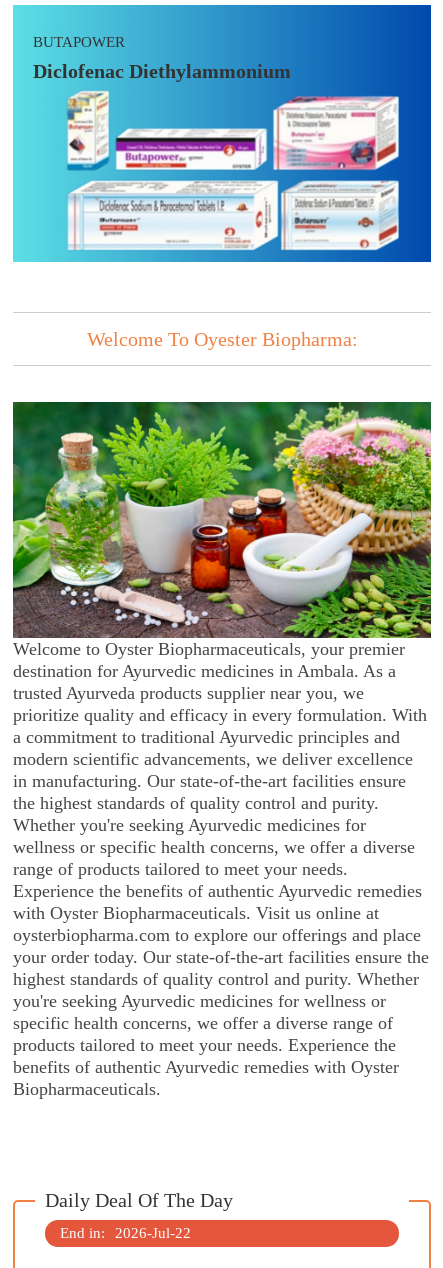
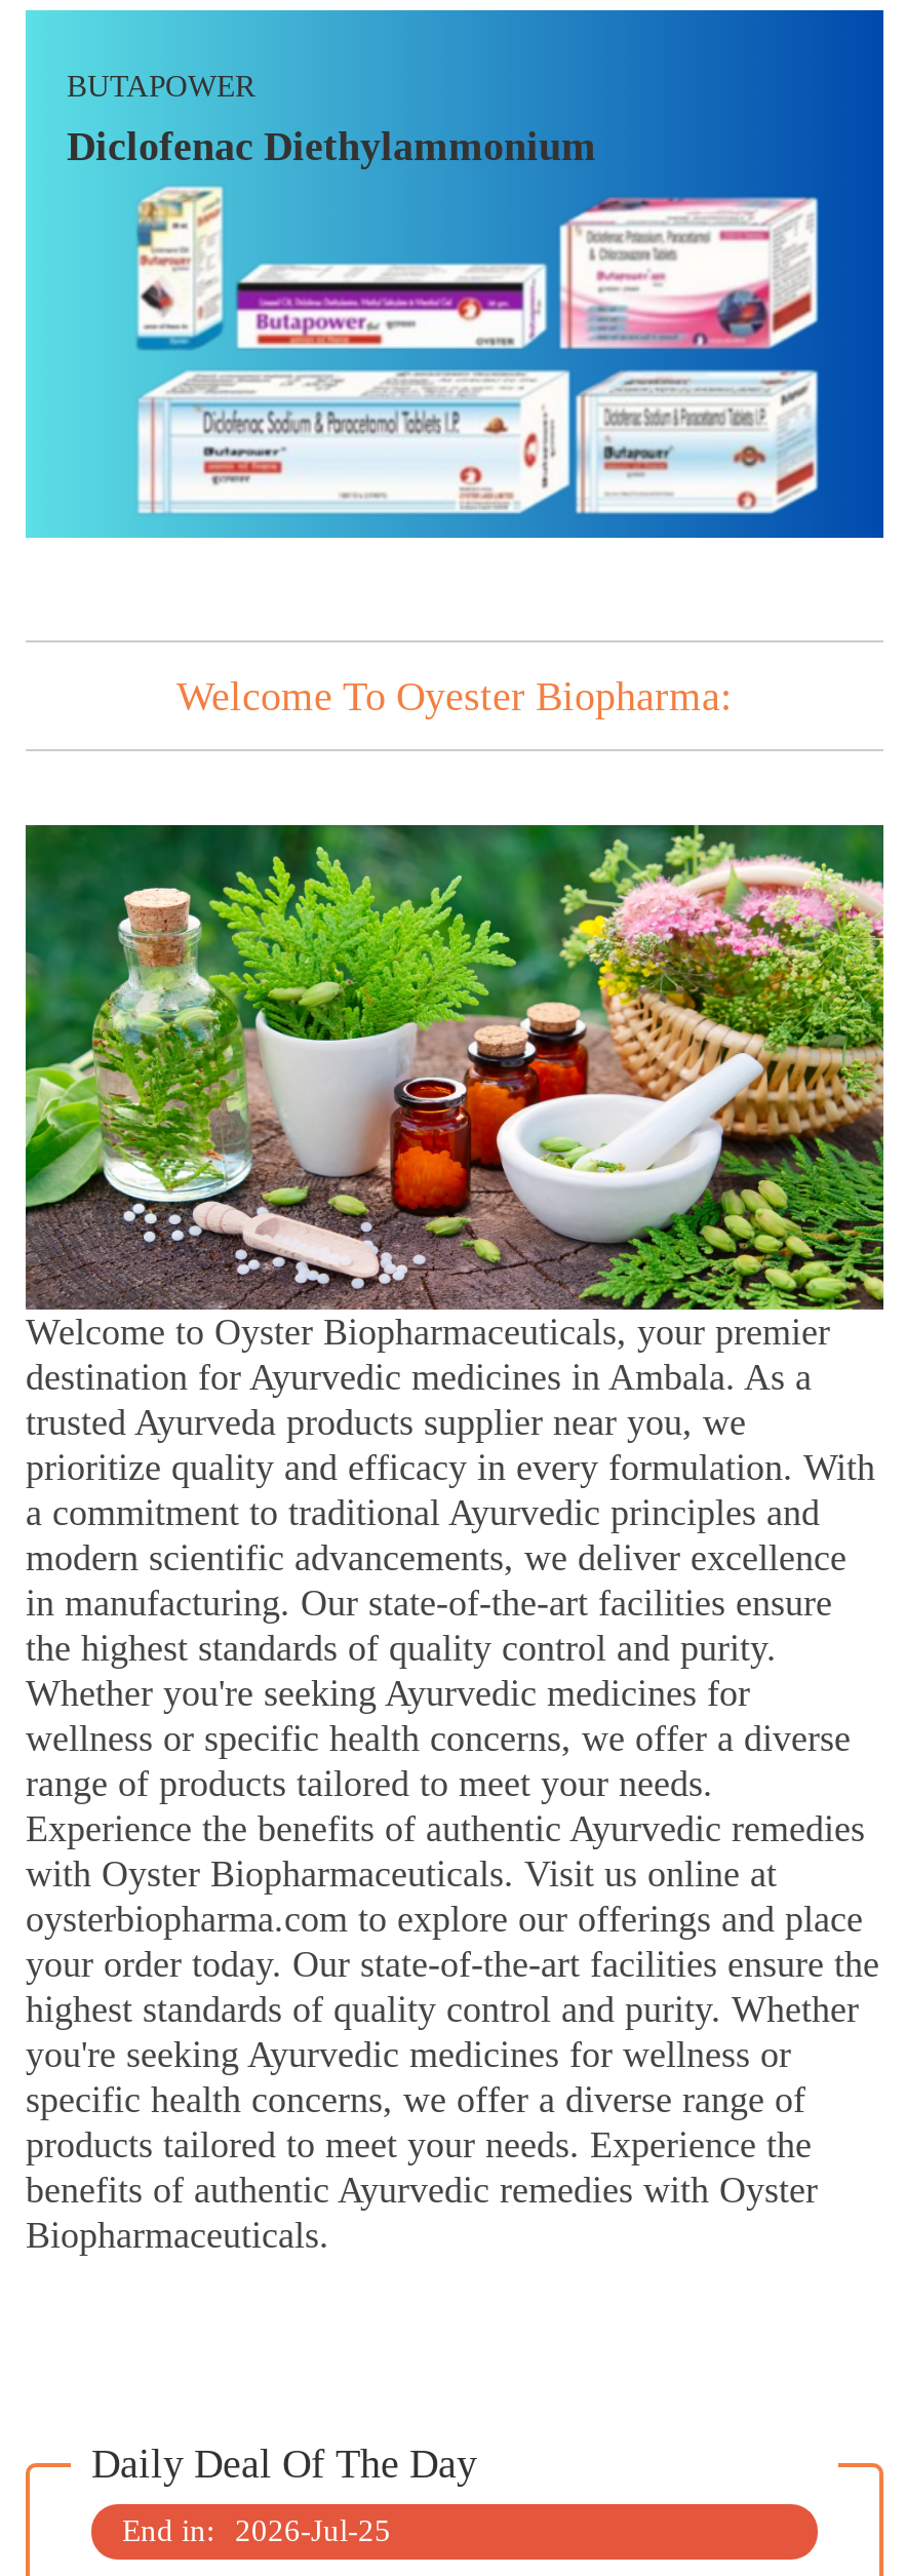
- End in: 2026-Jul-22
+ End in: 2026-Jul-25
